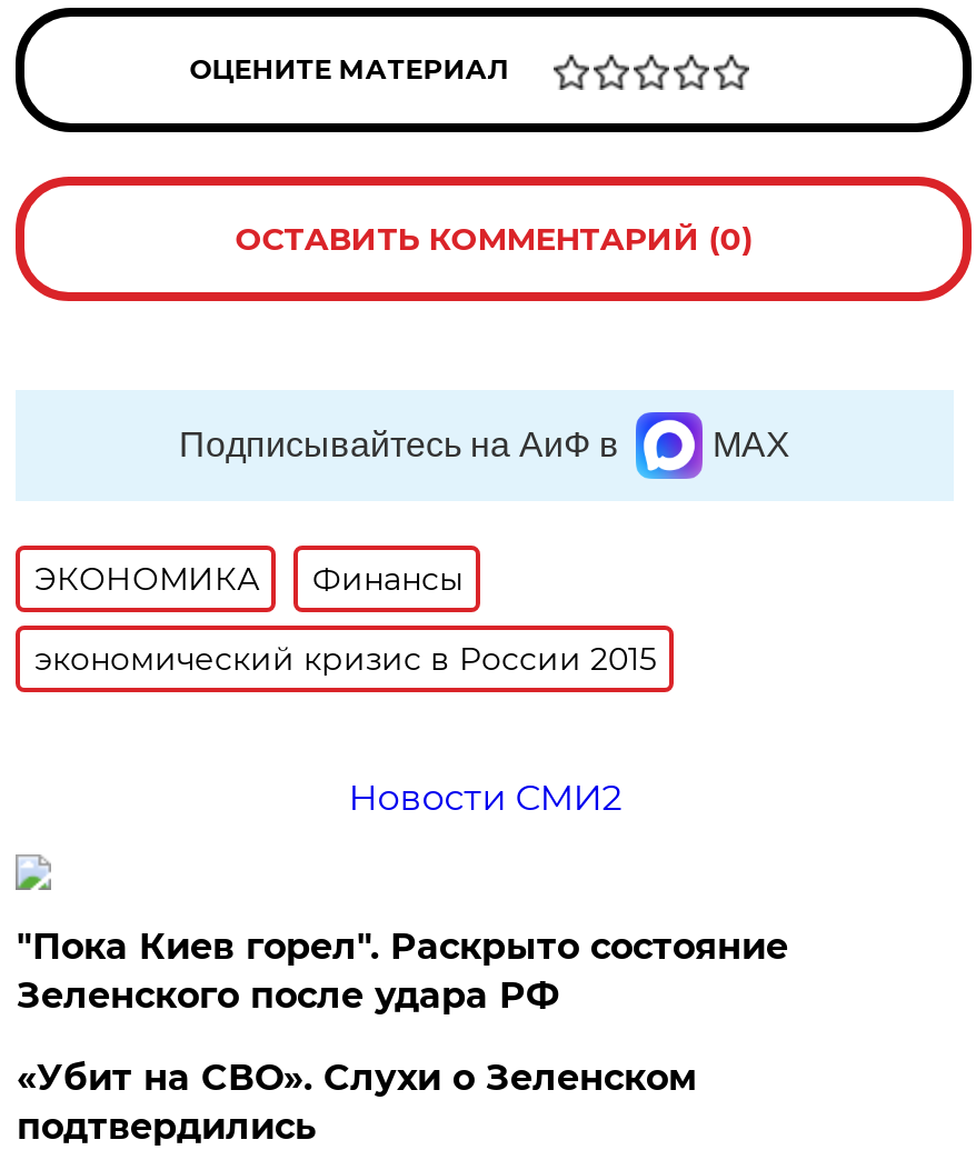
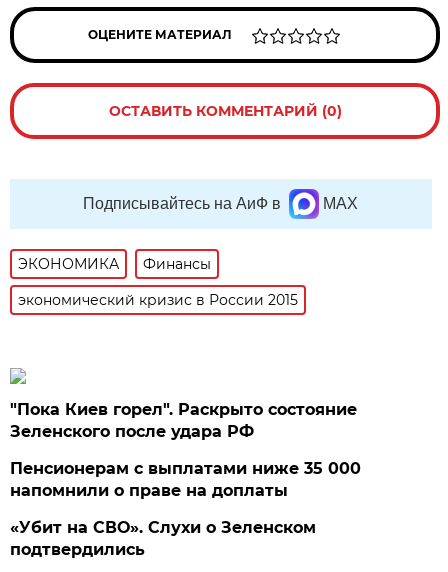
- Новости СМИ2

moved up: "Пока Киев горел". Раскрыто состояние | Зеленского после удара РФ

+ Пенсионерам с выплатами ниже 35 000
+ напомнили о праве на доплаты
